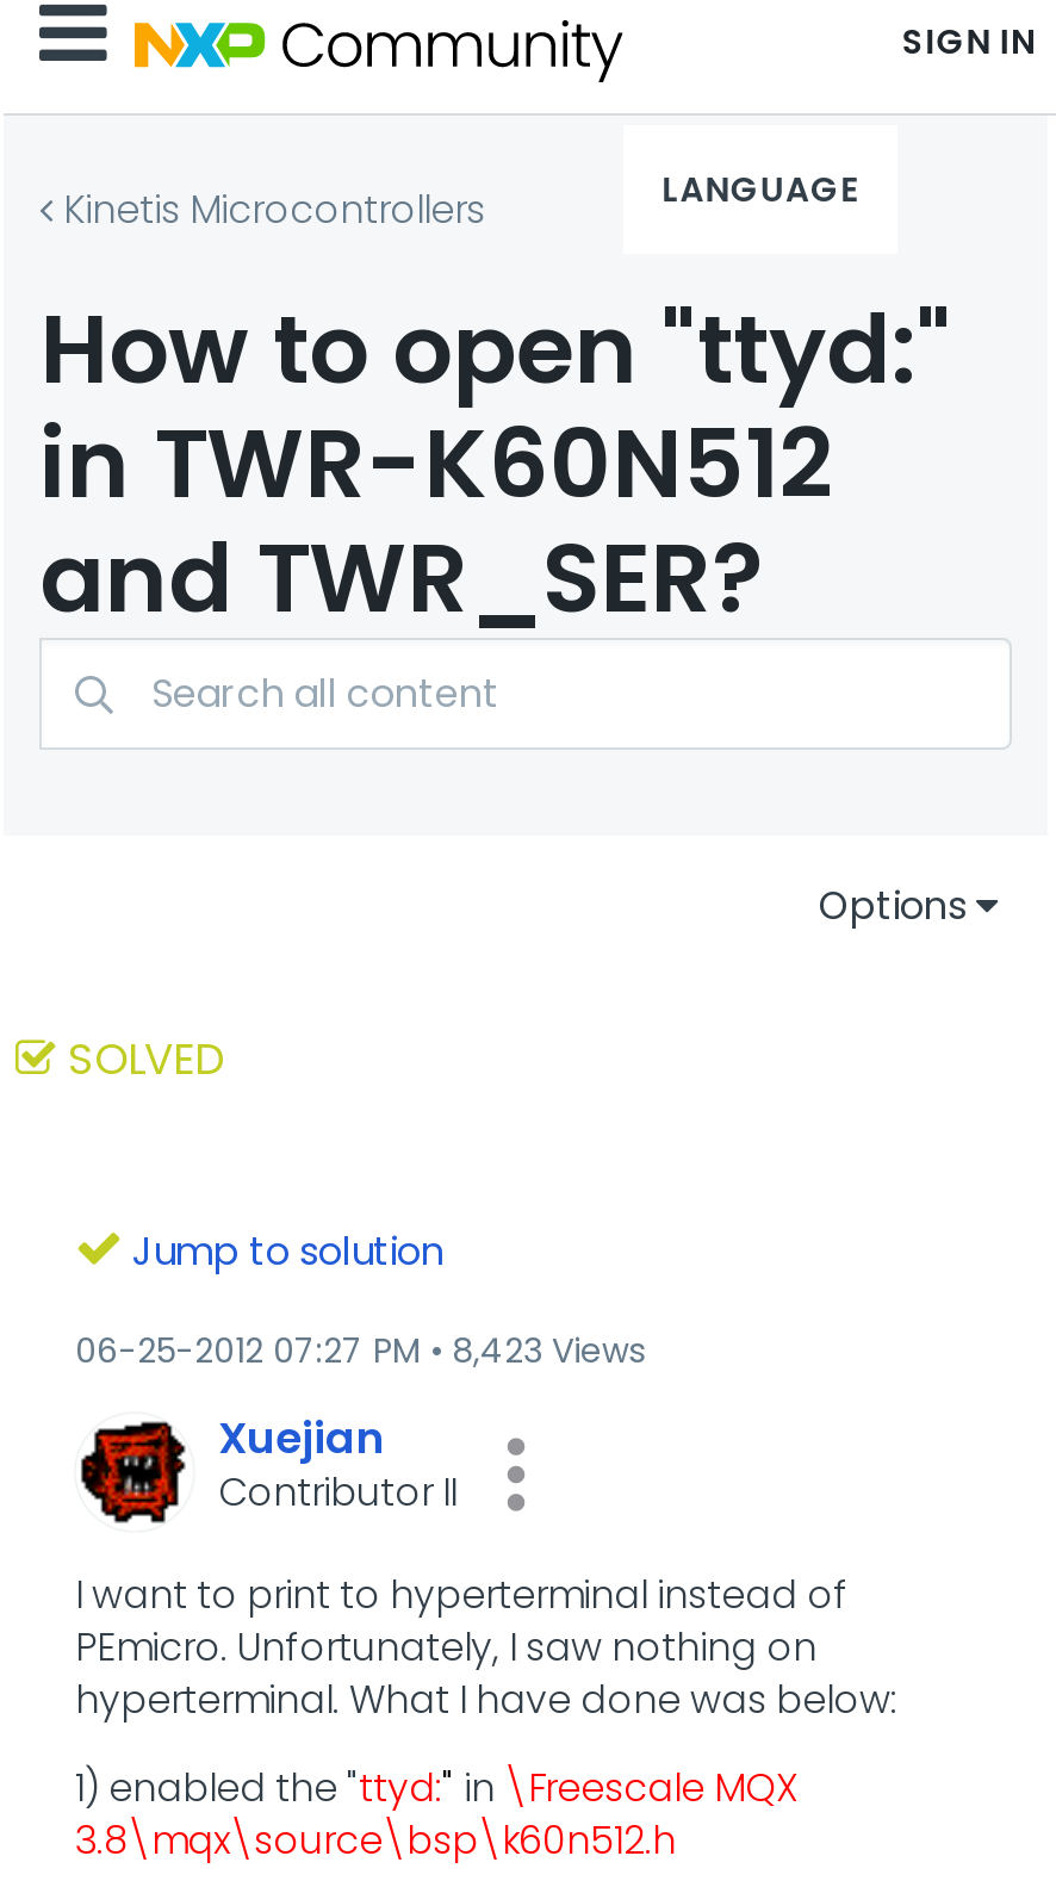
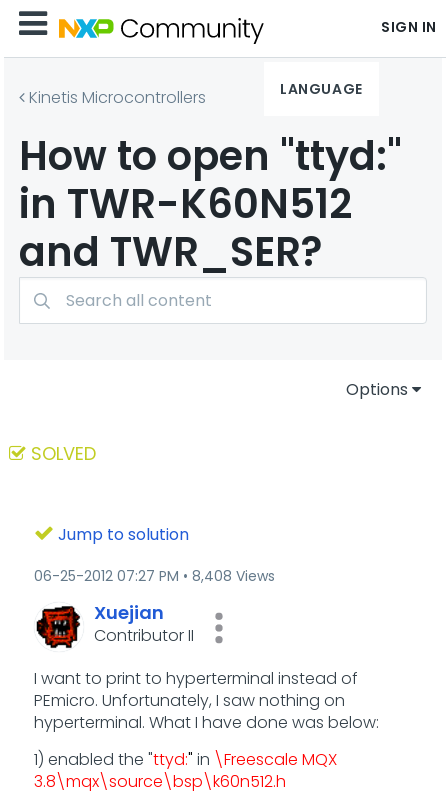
- 06-25-2012 07:27 PM 8,423 Views
+ 06-25-2012 07:27 PM 8,408 Views
